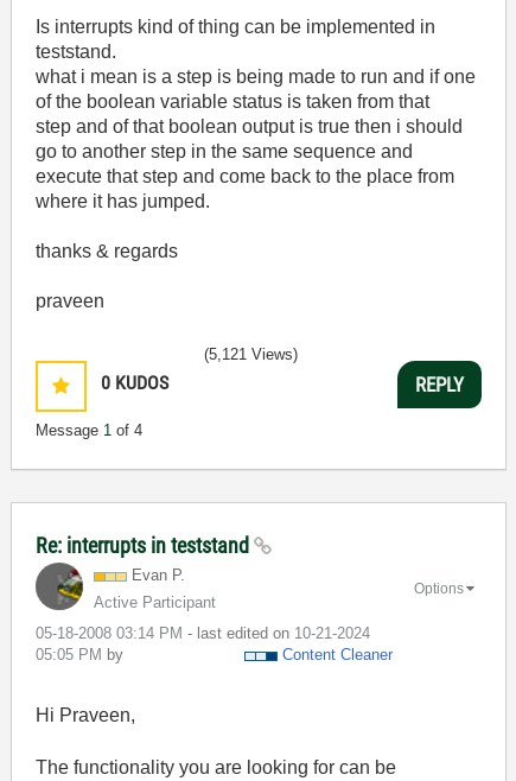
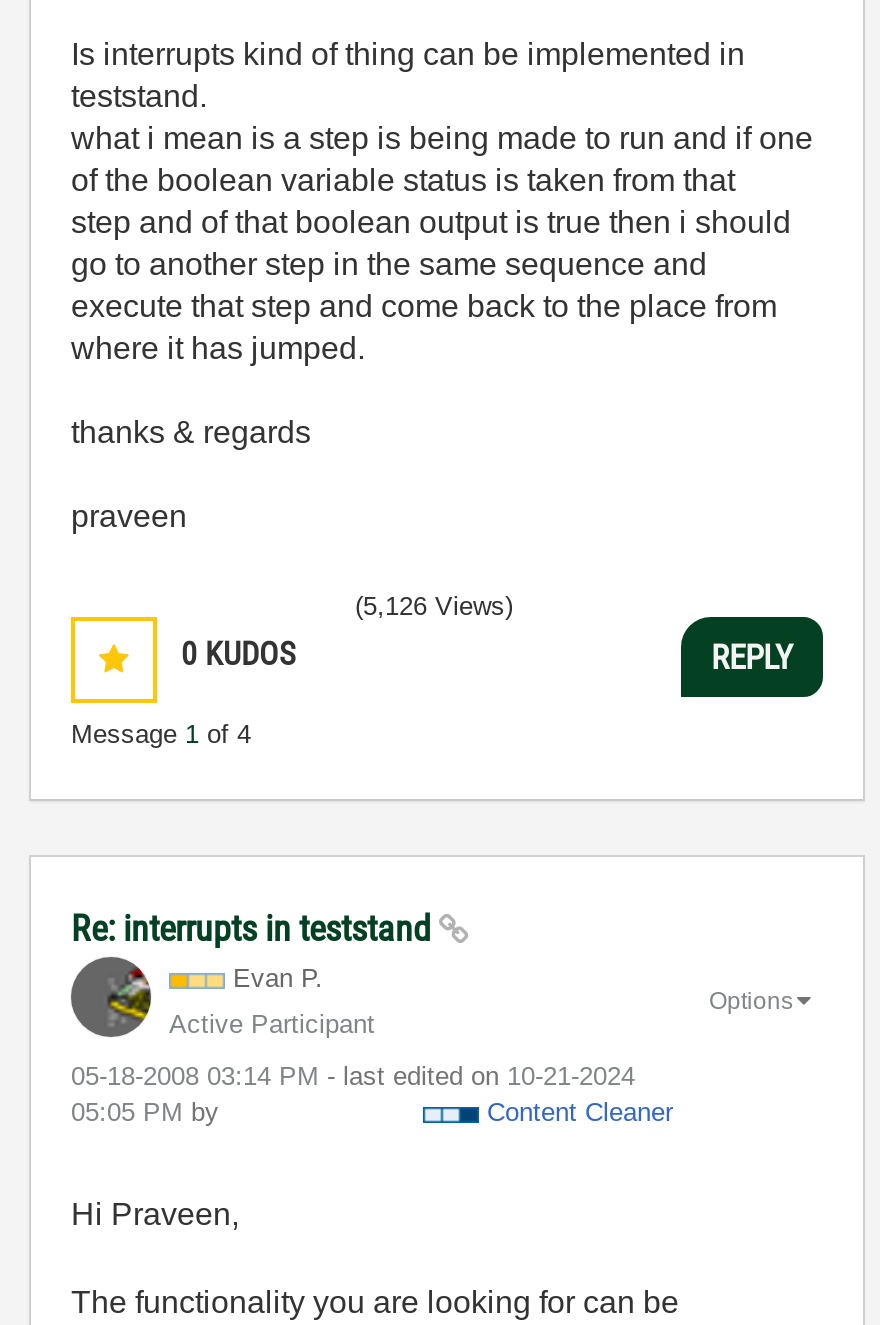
- (5,121 Views)
+ (5,126 Views)
